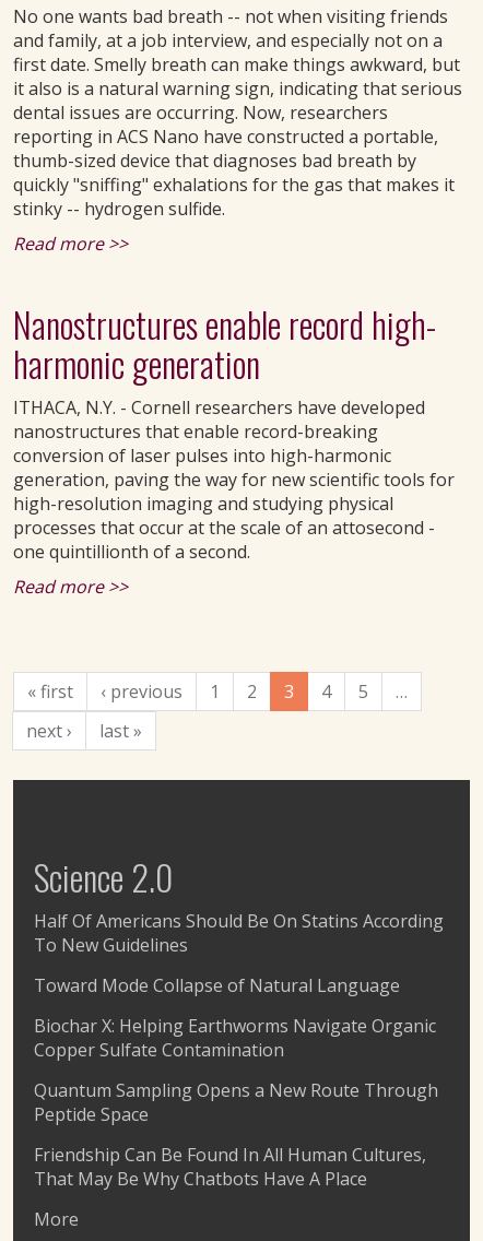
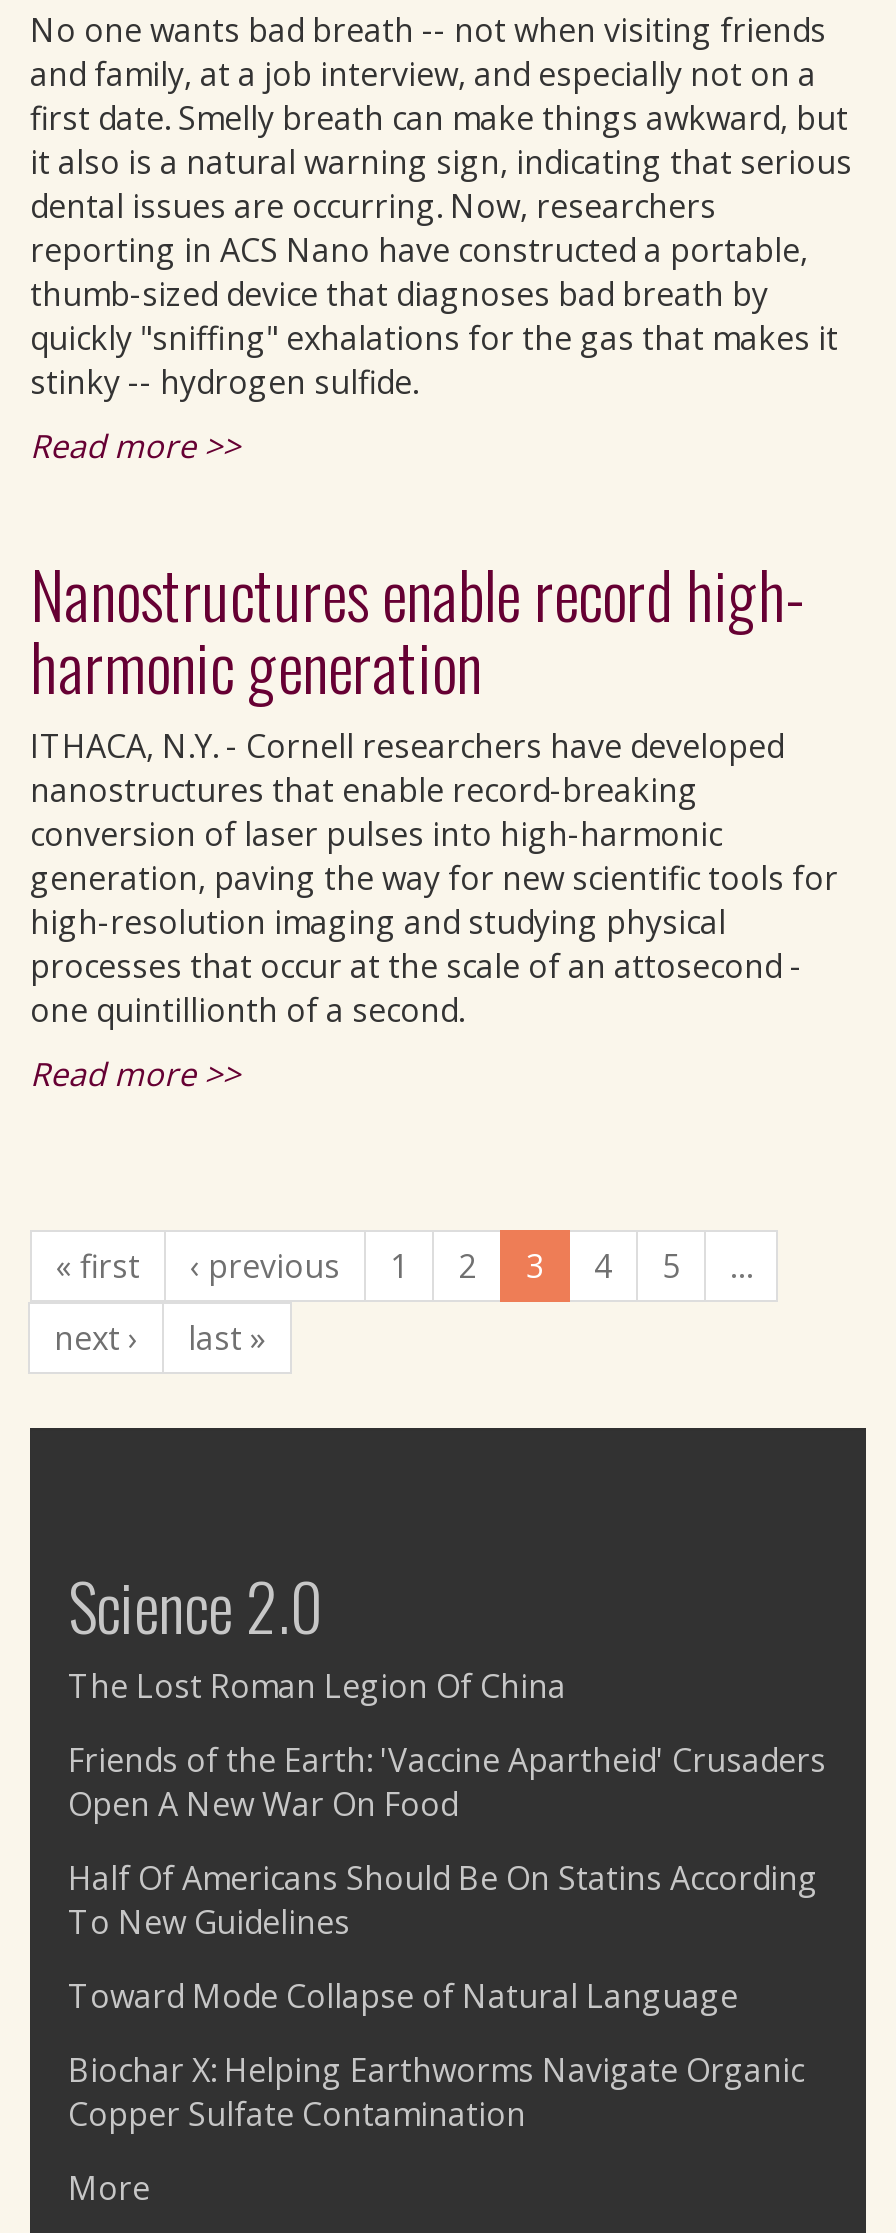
+ The Lost Roman Legion Of China
+ Friends of the Earth: 'Vaccine Apartheid' Crusaders
+ Open A New War On Food

moved down: Half Of Americans Should Be On Statins According | To New Guidelines | Toward Mode Collapse of Natural Language | Biochar X: Helping Earthworms Navigate Organic | Copper Sulfate Contamination

- Quantum Sampling Opens a New Route Through
- Peptide Space
- Friendship Can Be Found In All Human Cultures,
- That May Be Why Chatbots Have A Place
